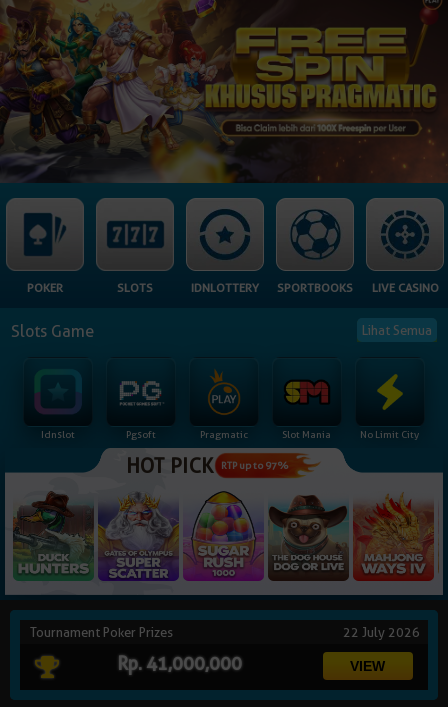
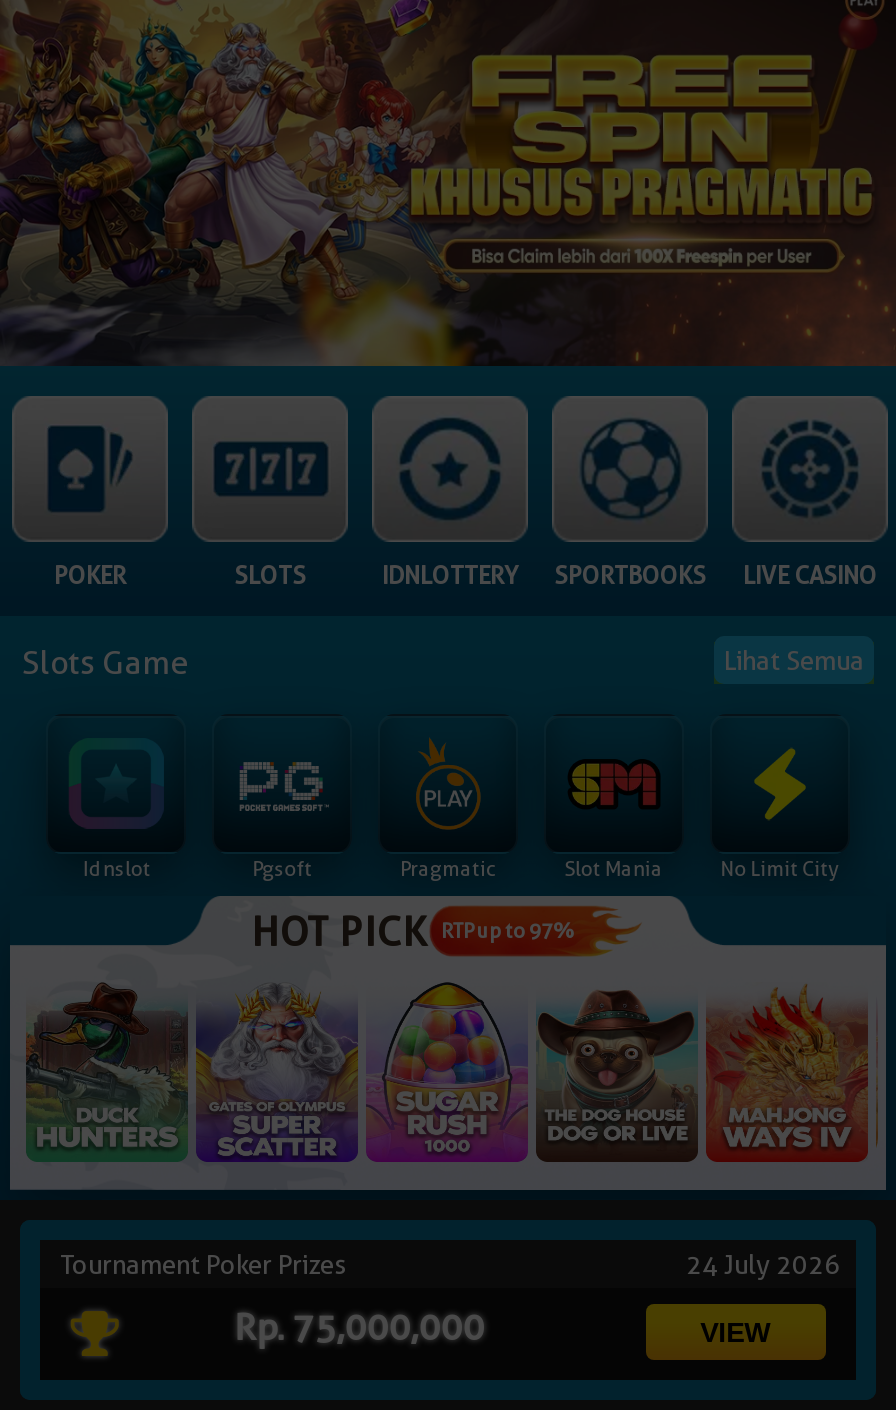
- 22 July 2026
+ 24 July 2026

- Rp. 41,000,000
+ Rp. 75,000,000
